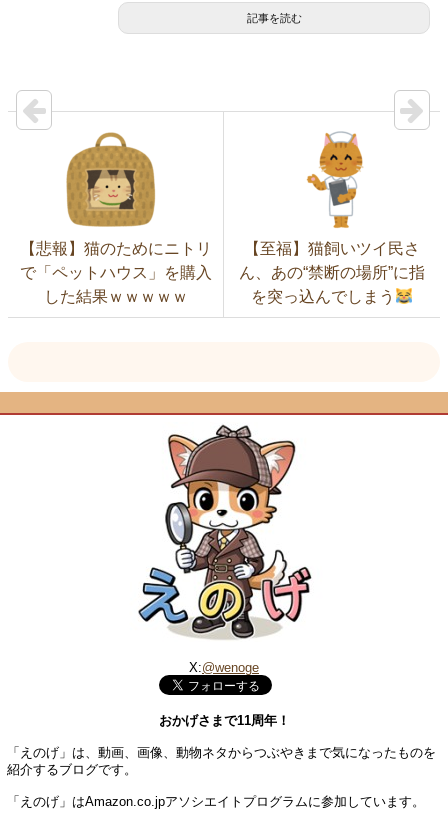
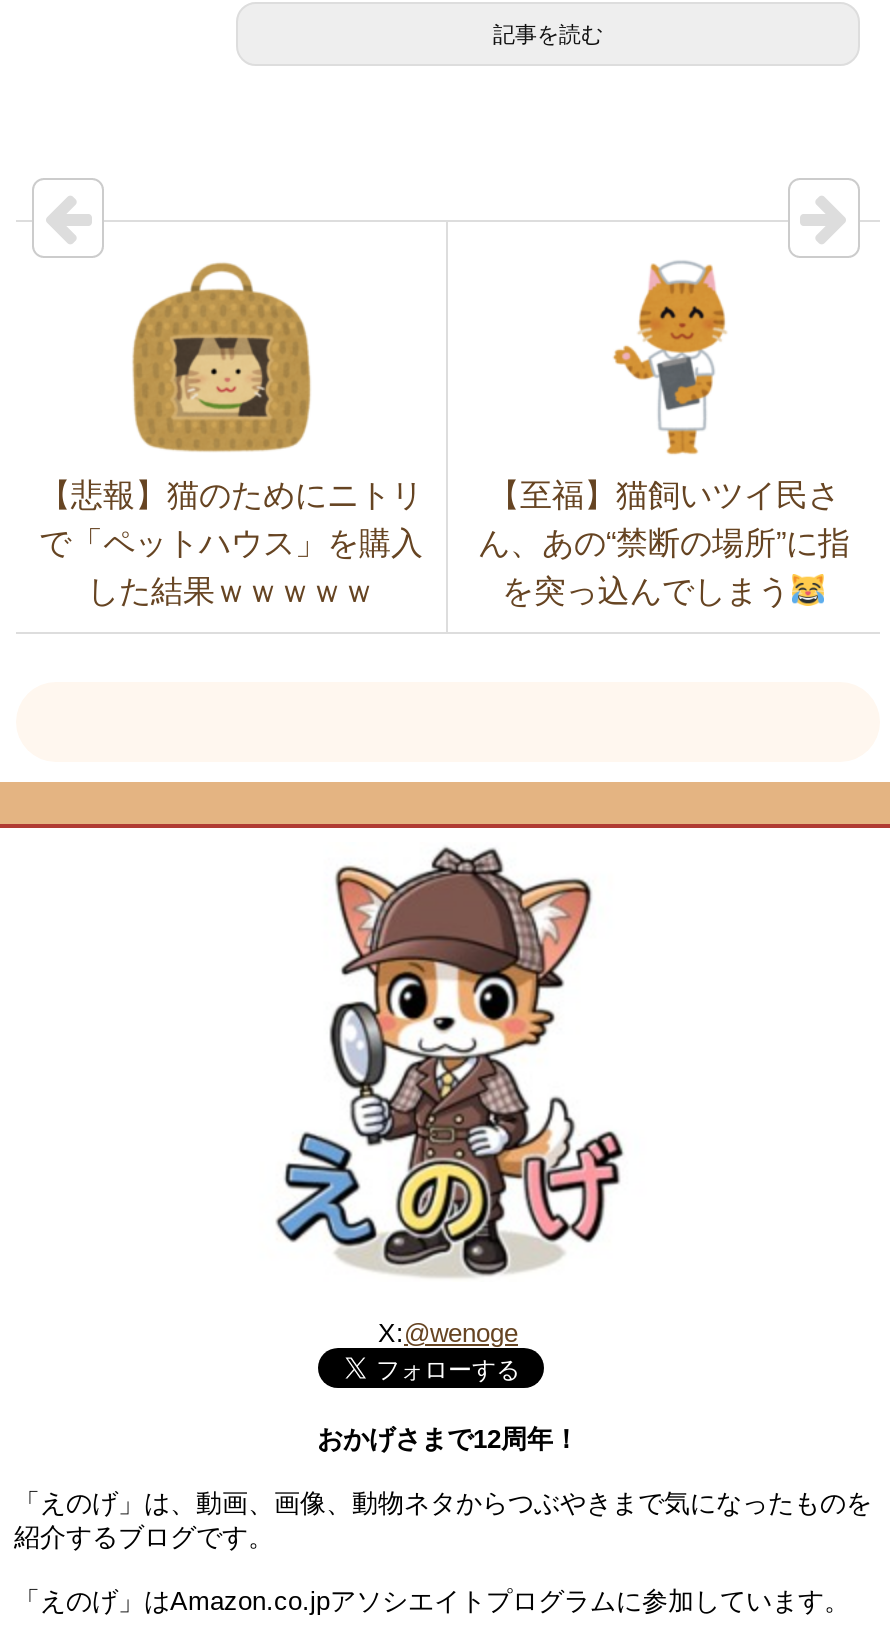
- おかげさまで11周年！
+ おかげさまで12周年！
